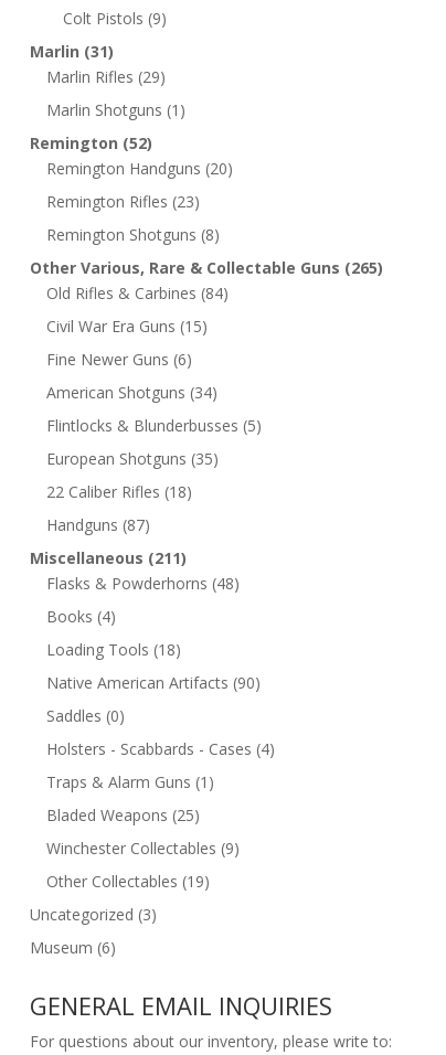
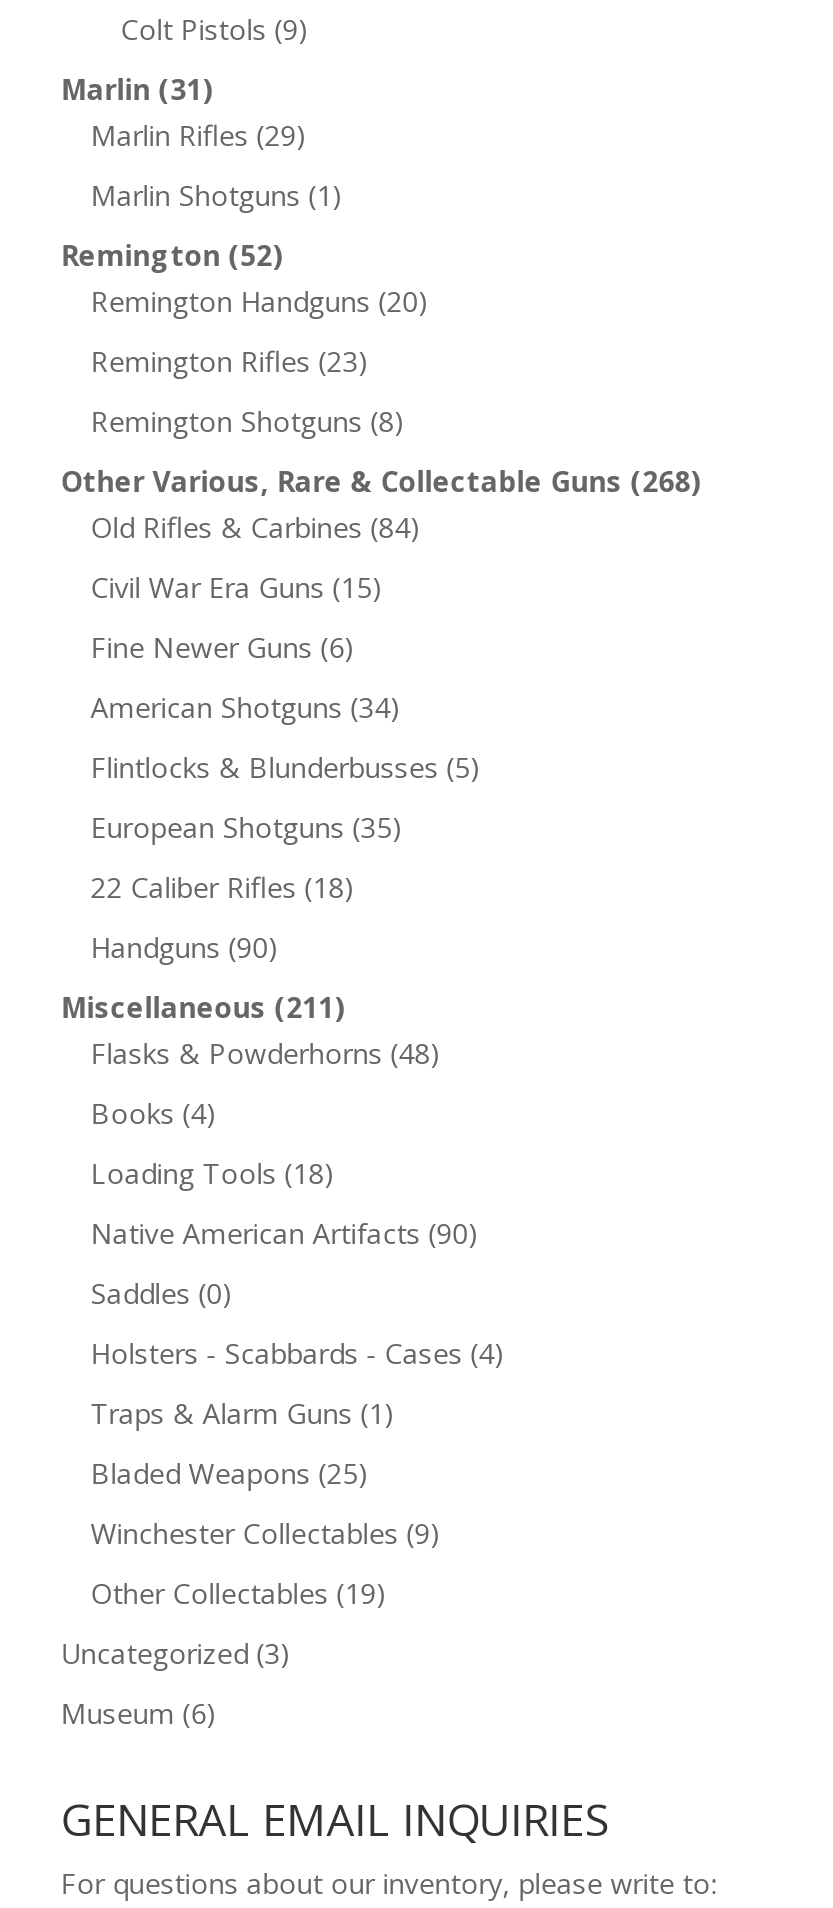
- Other Various, Rare & Collectable Guns (265)
+ Other Various, Rare & Collectable Guns (268)

- Handguns (87)
+ Handguns (90)
